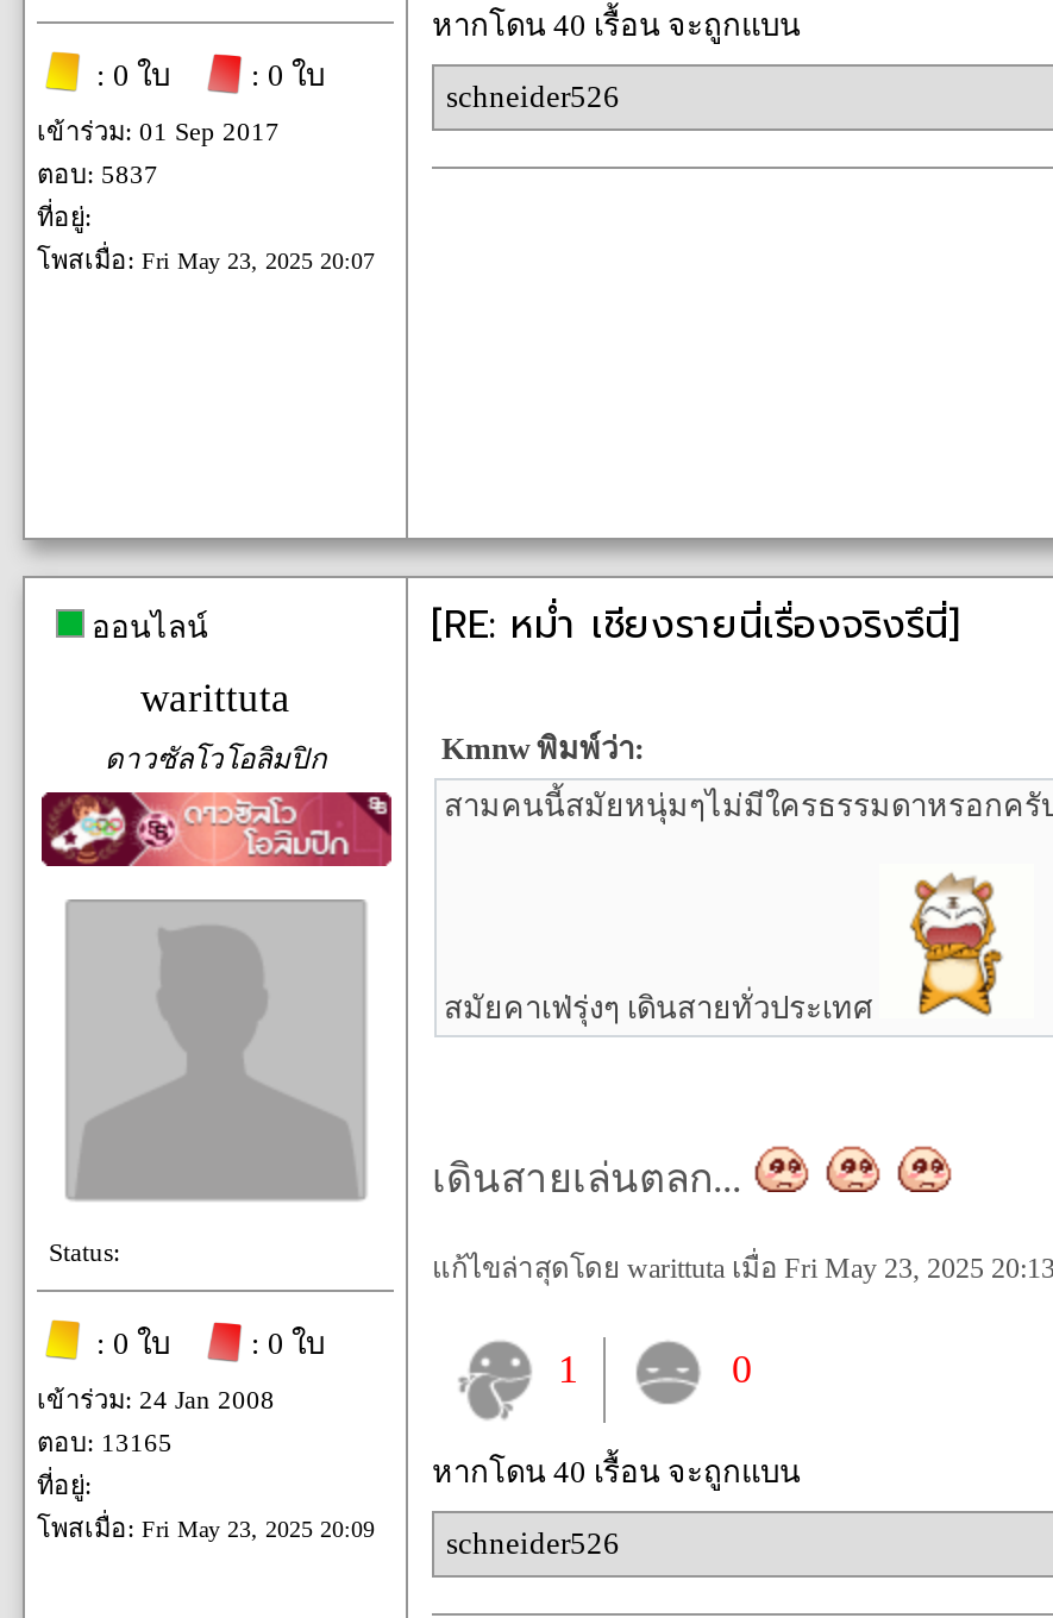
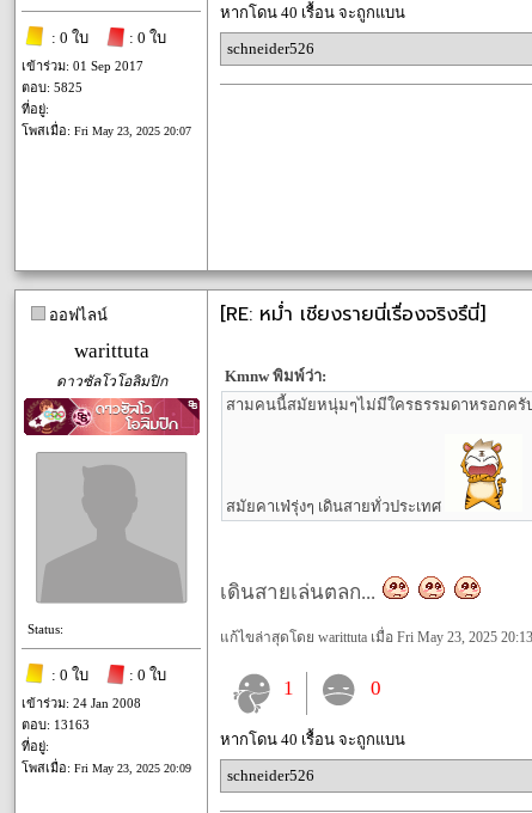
- ตอบ: 5837
+ ตอบ: 5825

- ออนไลน์
+ ออฟไลน์

- ตอบ: 13165
+ ตอบ: 13163
